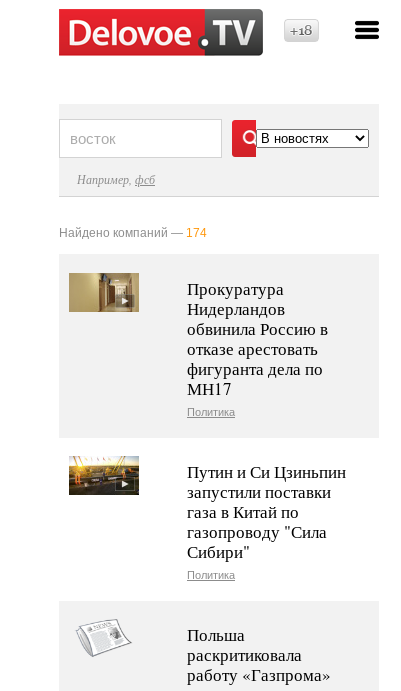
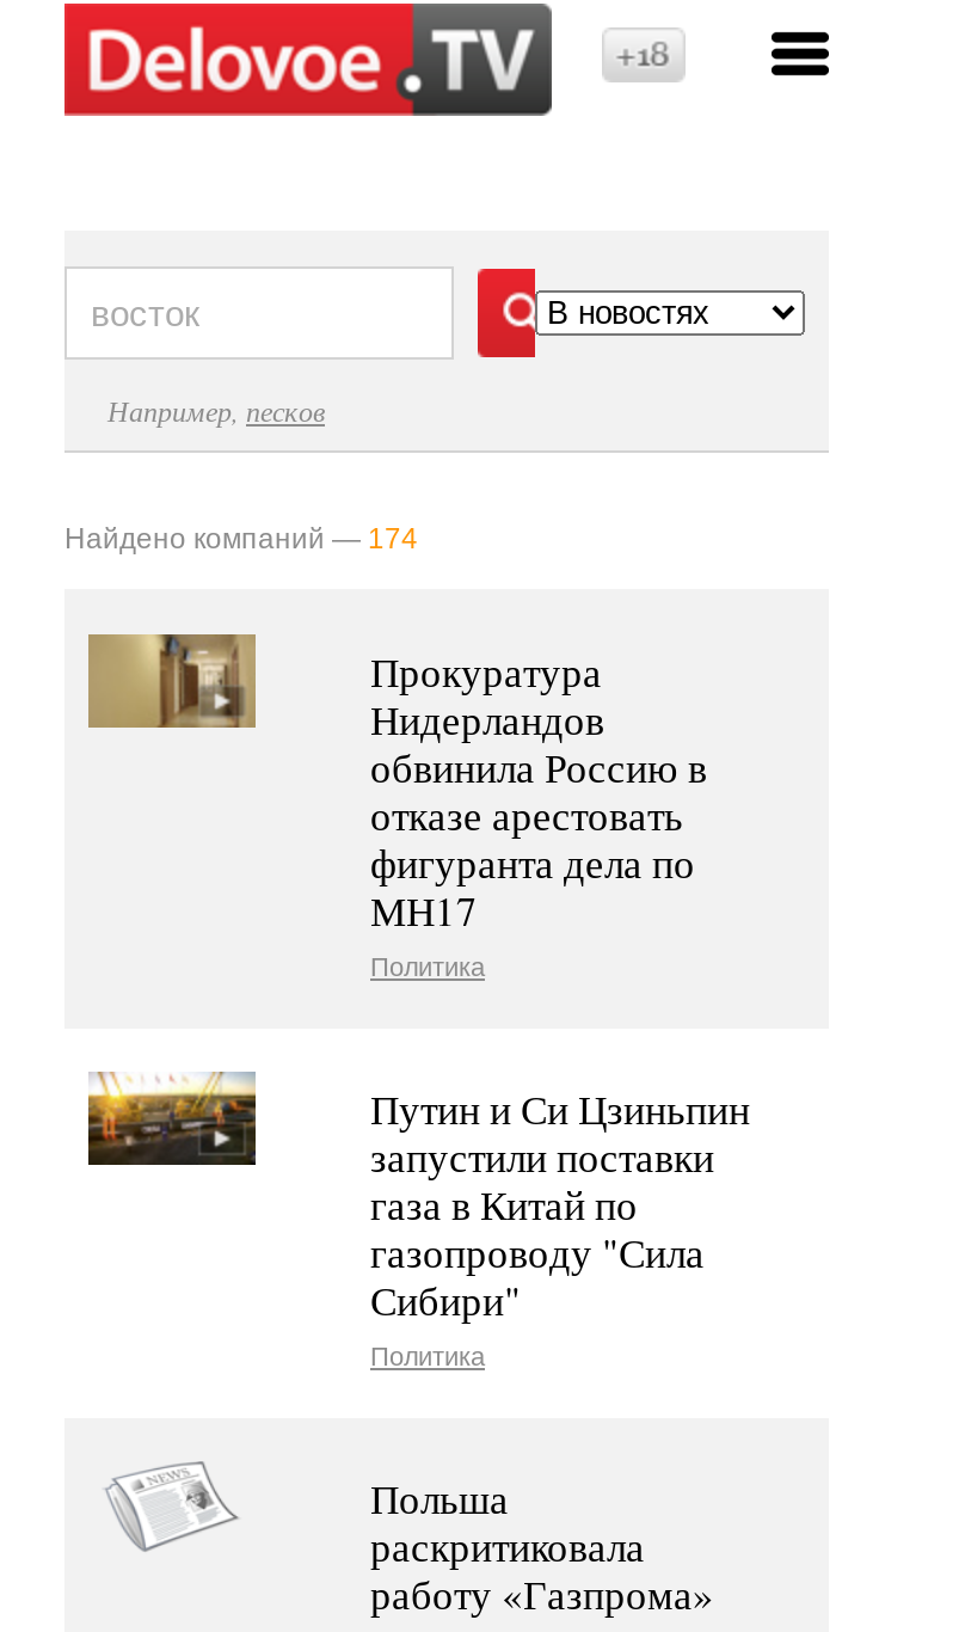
- Например, фсб
+ Например, песков
